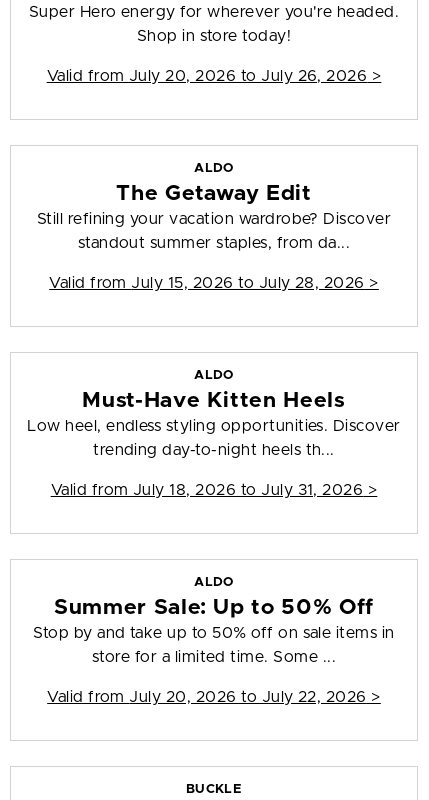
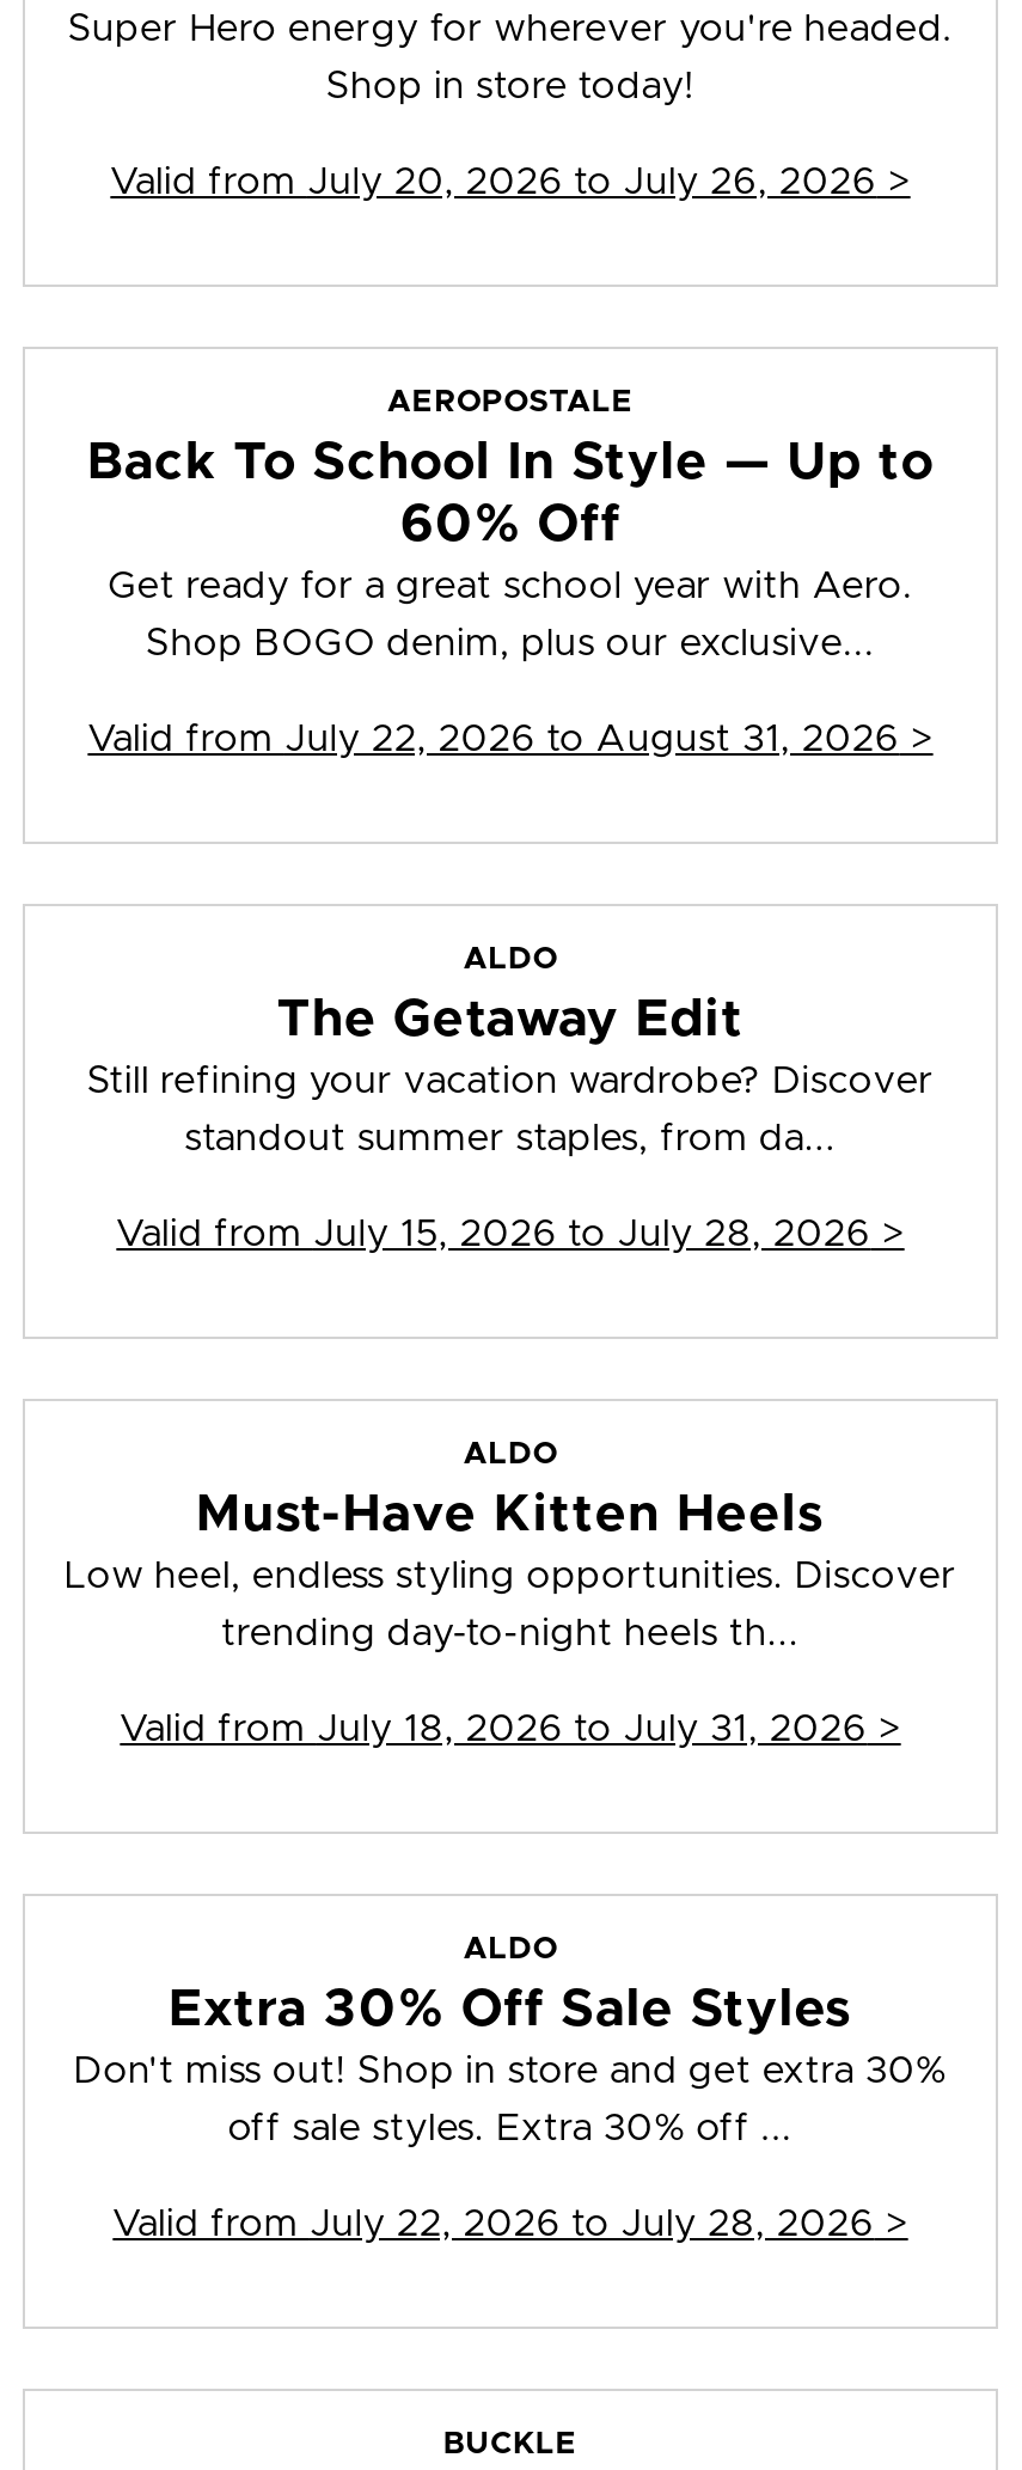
+ AEROPOSTALE
+ Back To School In Style — Up to
+ 60% Off
+ Get ready for a great school year with Aero.
+ Shop BOGO denim, plus our exclusive...
+ Valid from July 22, 2026 to August 31, 2026 >

- Summer Sale: Up to 50% Off
- Stop by and take up to 50% off on sale items in
+ Extra 30% Off Sale Styles
+ Don't miss out! Shop in store and get extra 30%

- store for a limited time. Some ...
+ off sale styles. Extra 30% off ...

- Valid from July 20, 2026 to July 22, 2026 >
+ Valid from July 22, 2026 to July 28, 2026 >
